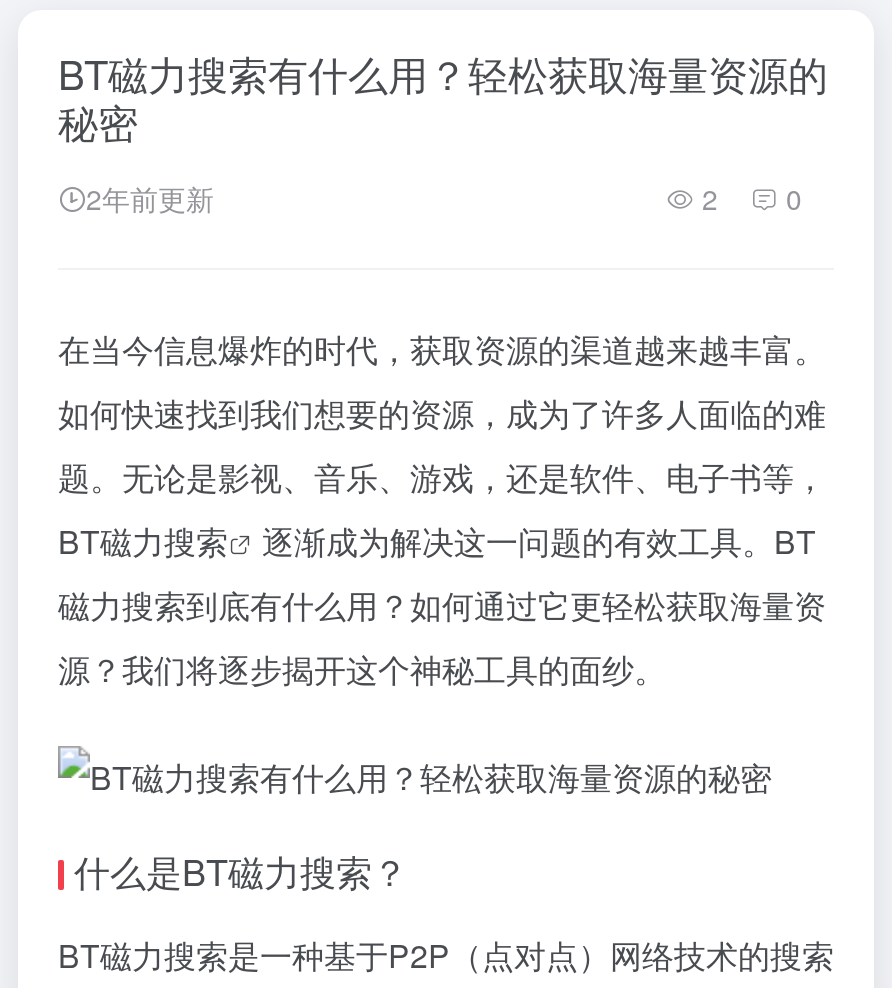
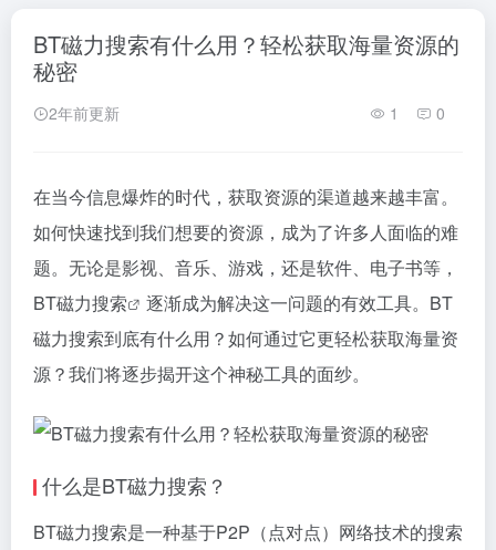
- 2 0
+ 1 0
